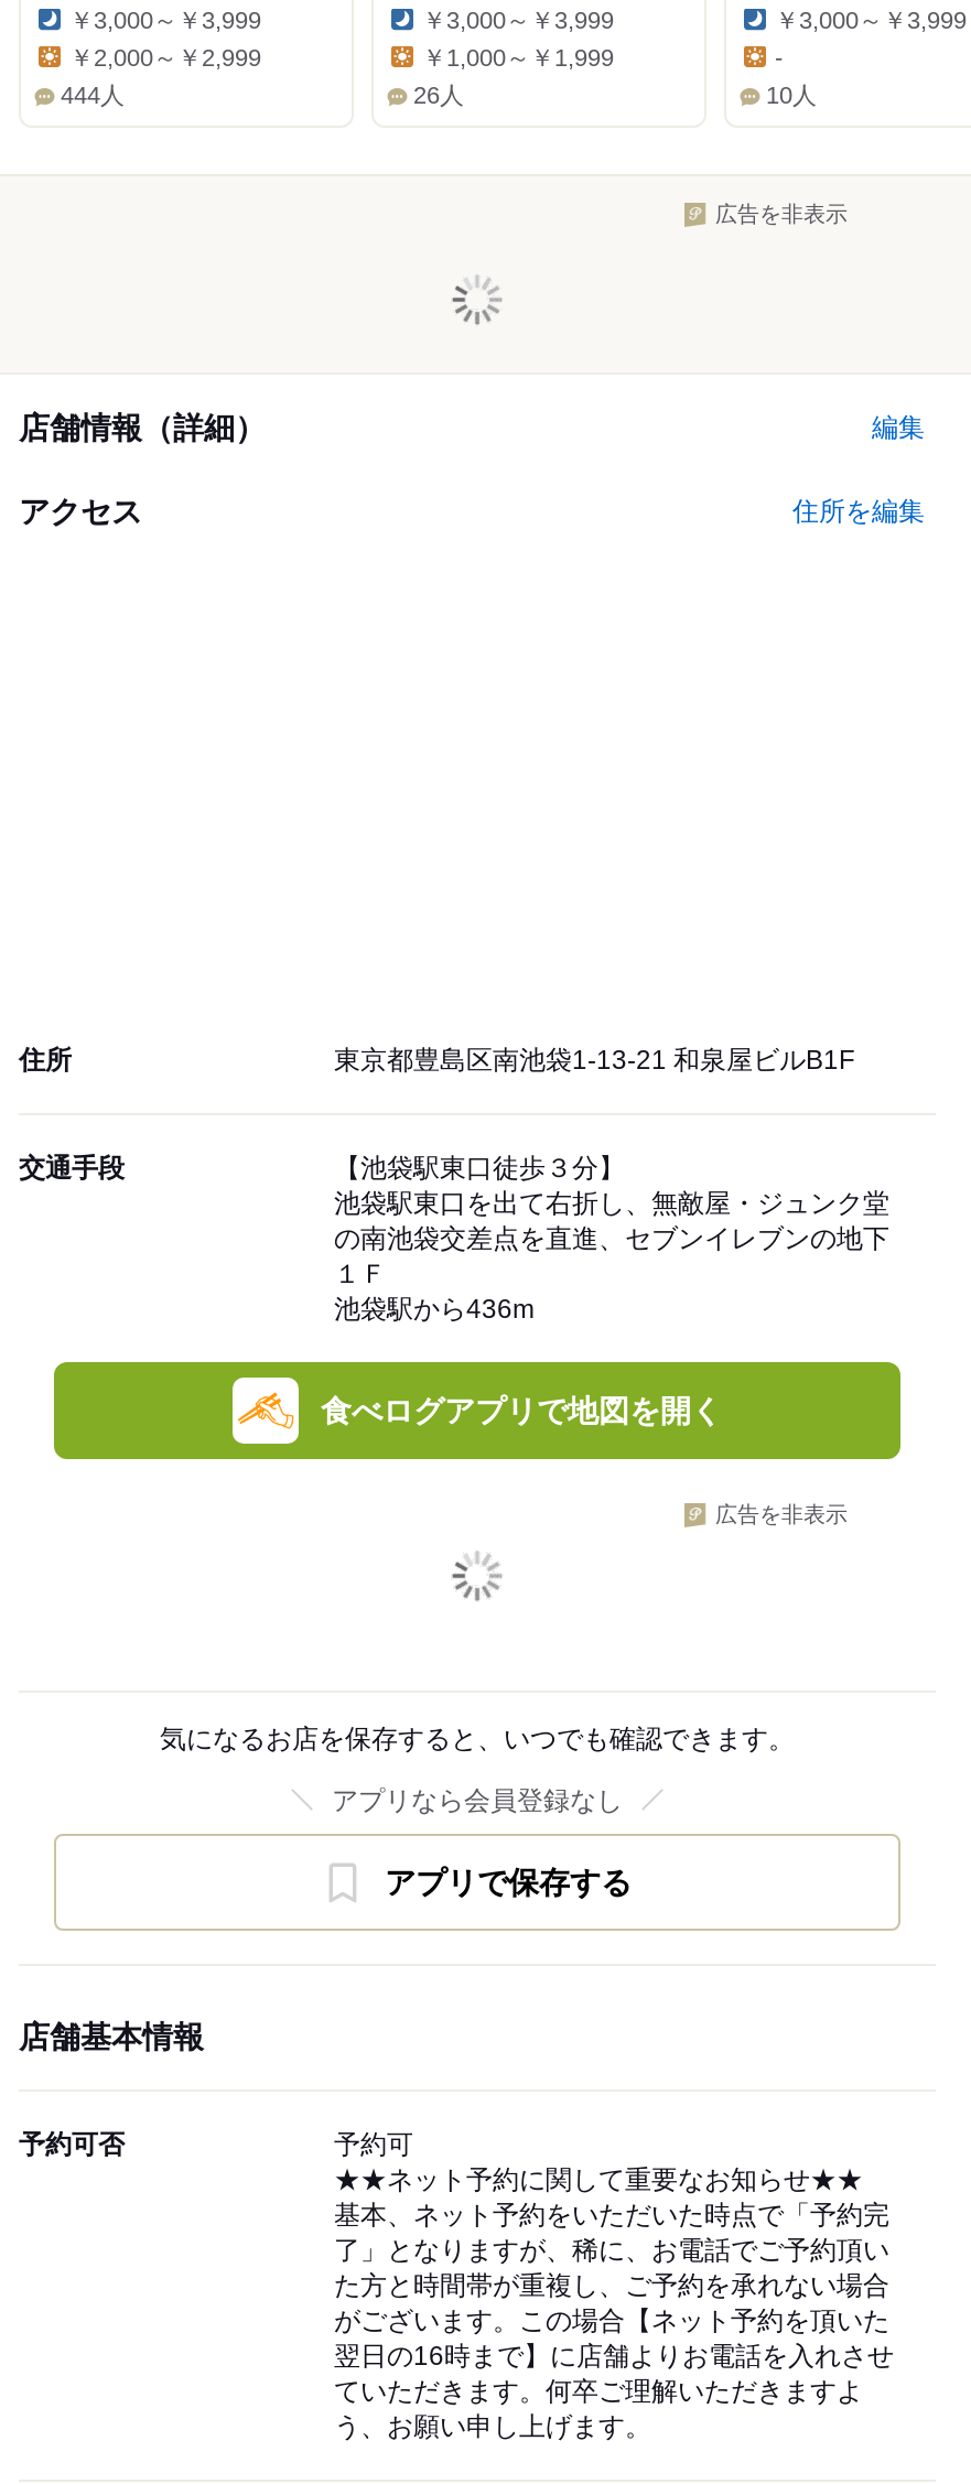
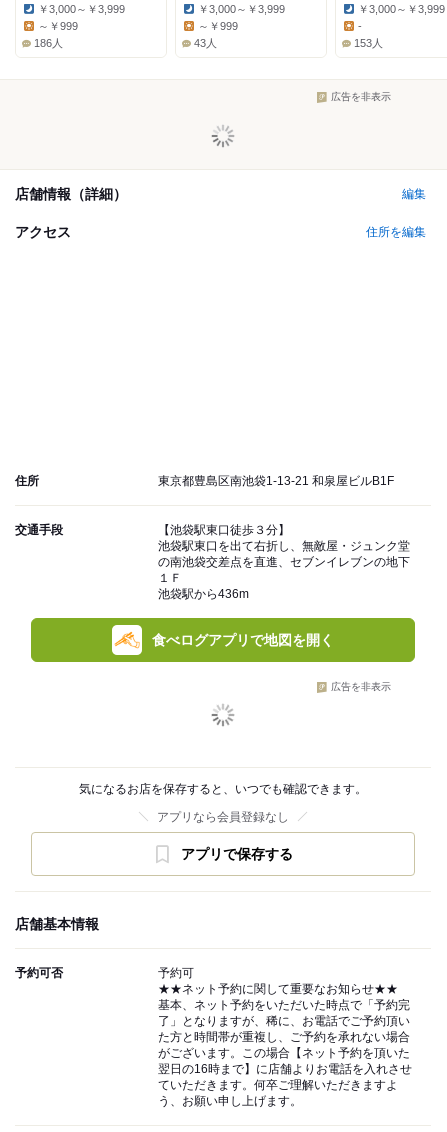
- ￥2,000～￥2,999
- 444人
+ ～￥999
+ 186人

- ￥1,000～￥1,999
- 26人
+ ～￥999
+ 43人

- 10人
+ 153人
